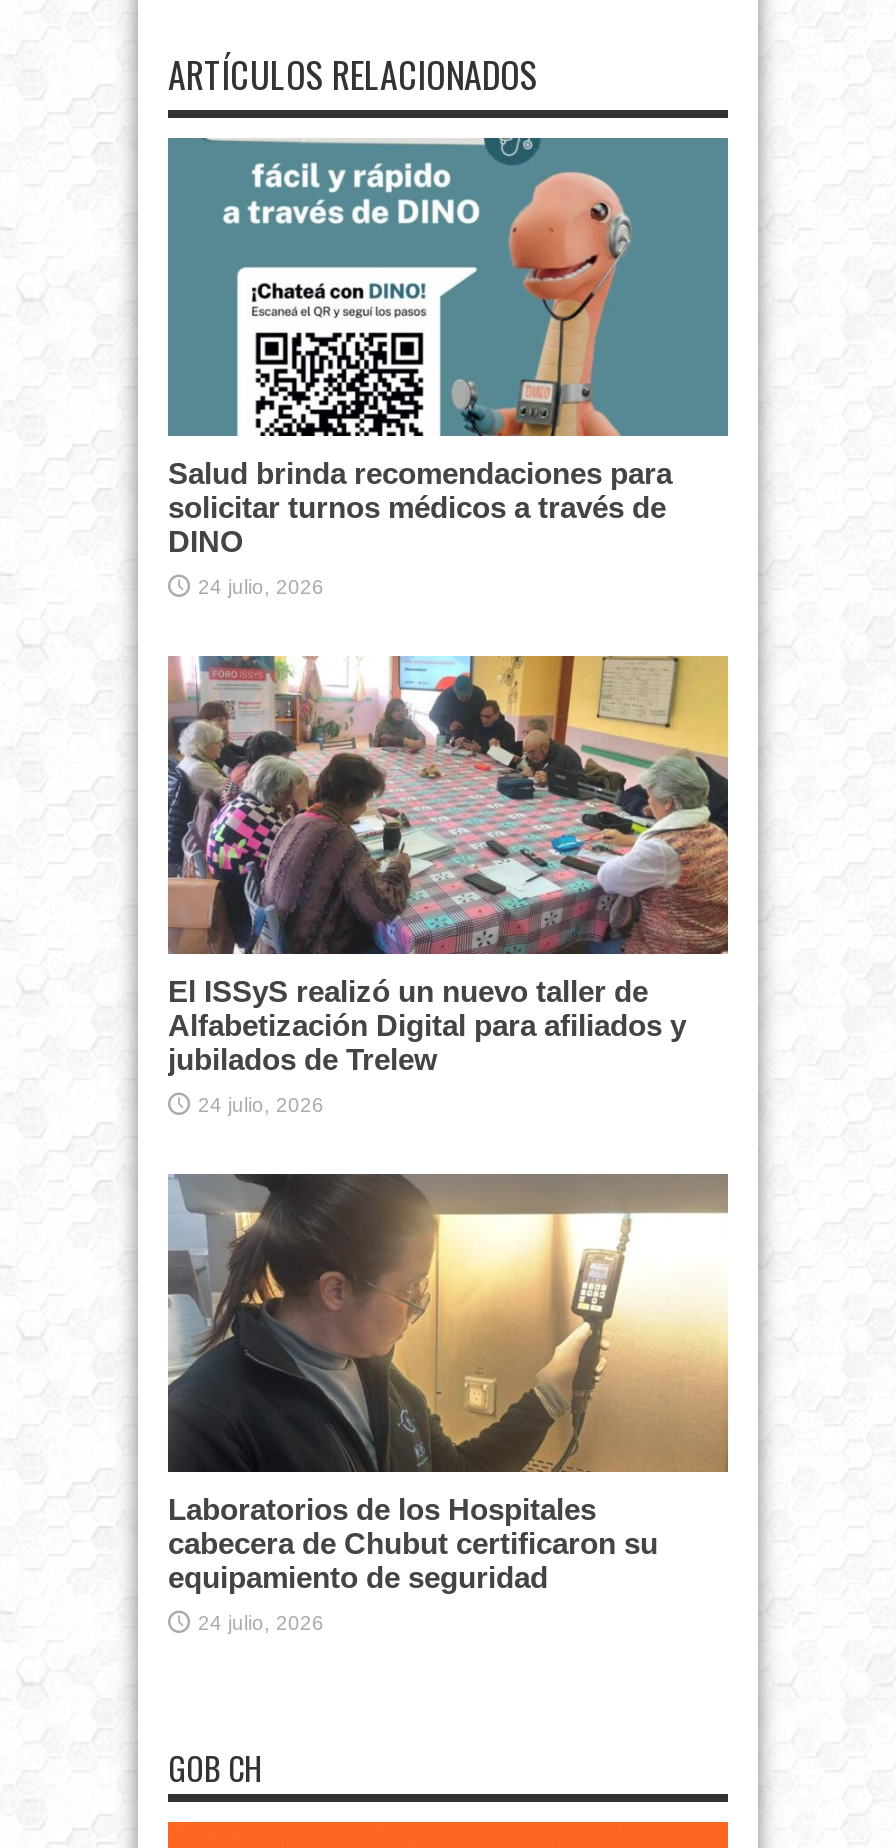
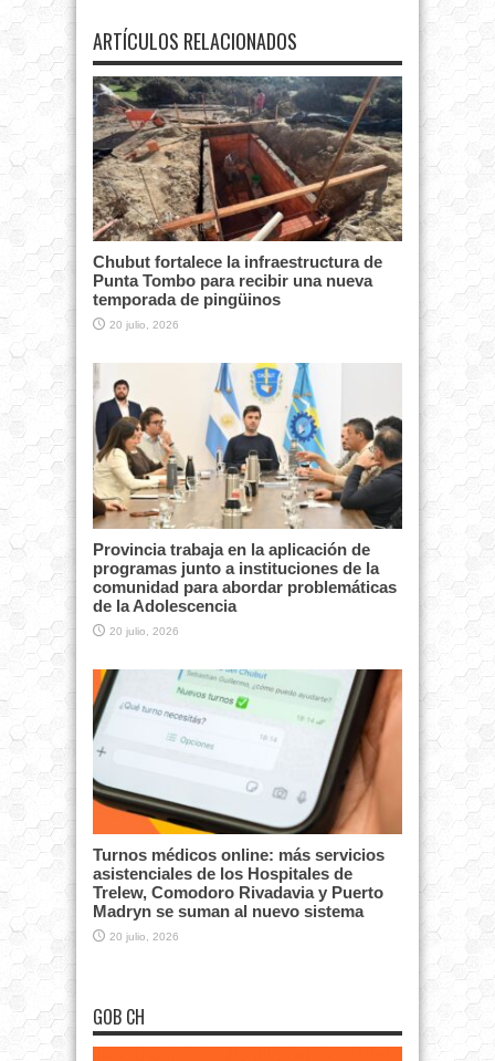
- [image]
- Salud brinda recomendaciones para
- solicitar turnos médicos a través de
- DINO
+ [image]
+ Chubut fortalece la infraestructura de
+ Punta Tombo para recibir una nueva
+ temporada de pingüinos

- 24 julio, 2026
+ 20 julio, 2026

- [image]
- El ISSyS realizó un nuevo taller de
- Alfabetización Digital para afiliados y
- jubilados de Trelew
+ [image]
+ Provincia trabaja en la aplicación de
+ programas junto a instituciones de la
+ comunidad para abordar problemáticas
+ de la Adolescencia

- 24 julio, 2026
+ 20 julio, 2026

- [image]
- Laboratorios de los Hospitales
- cabecera de Chubut certificaron su
- equipamiento de seguridad
+ [image]
+ Turnos médicos online: más servicios
+ asistenciales de los Hospitales de
+ Trelew, Comodoro Rivadavia y Puerto
+ Madryn se suman al nuevo sistema

- 24 julio, 2026
+ 20 julio, 2026
